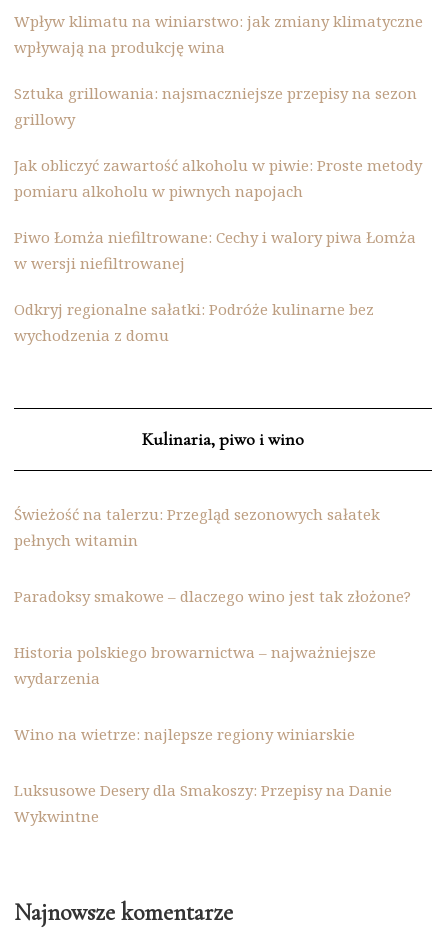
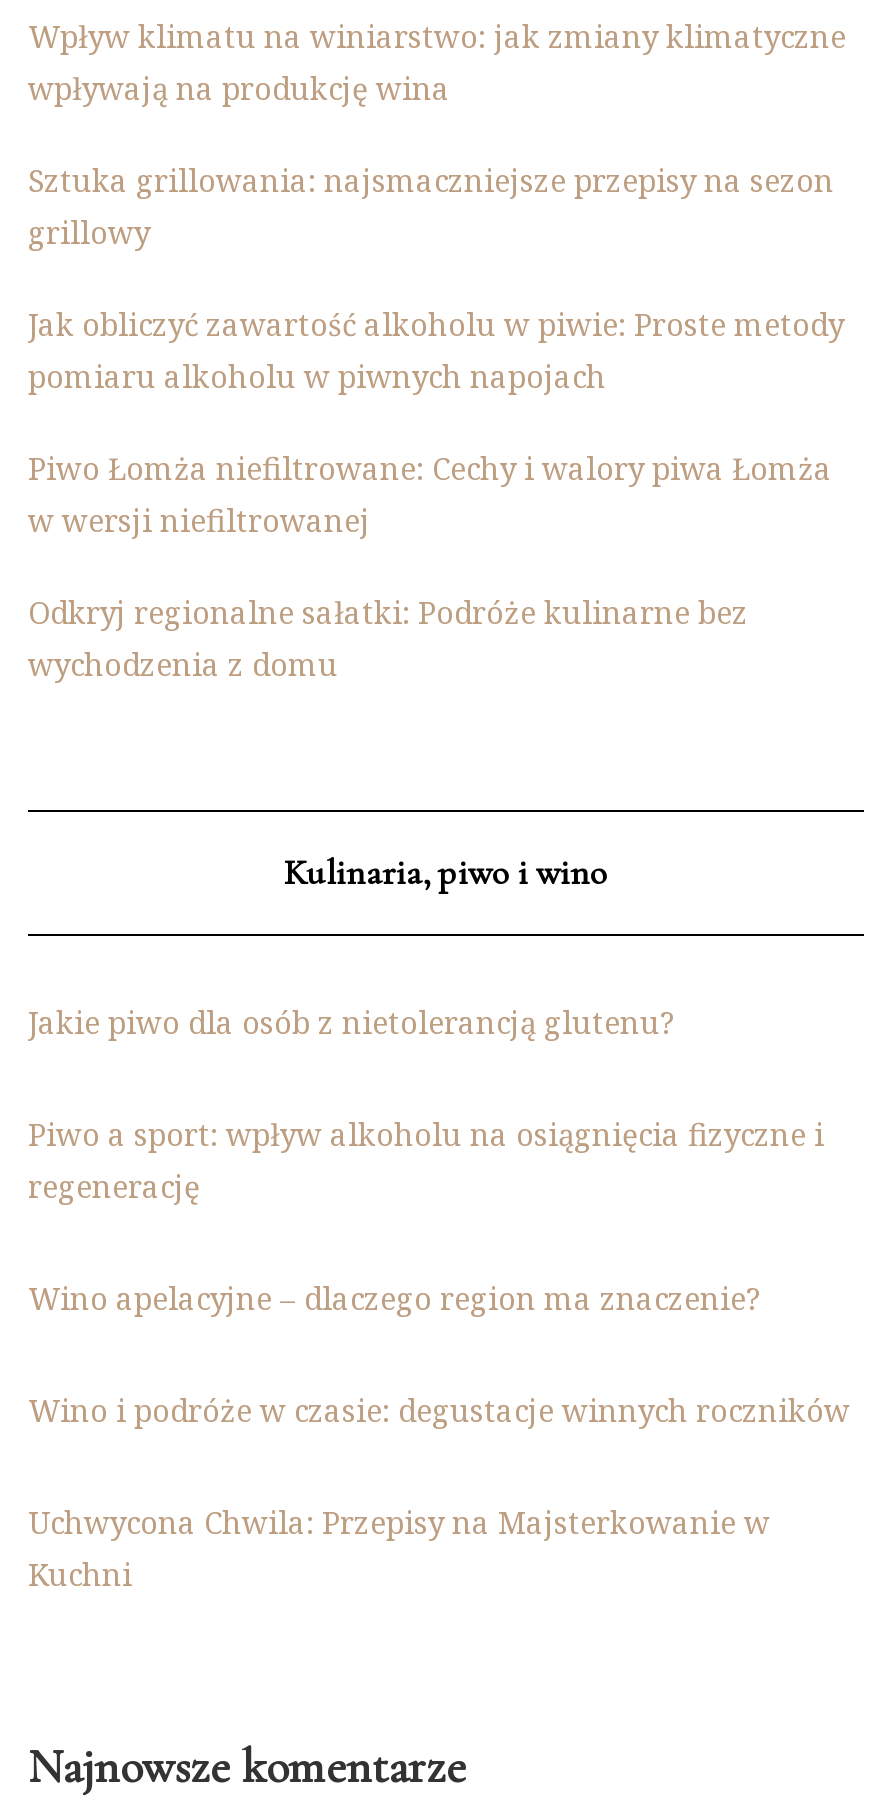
- Świeżość na talerzu: Przegląd sezonowych sałatek
- pełnych witamin
+ Jakie piwo dla osób z nietolerancją glutenu?

- Paradoksy smakowe – dlaczego wino jest tak złożone?
+ Piwo a sport: wpływ alkoholu na osiągnięcia fizyczne i
+ regenerację

- Historia polskiego browarnictwa – najważniejsze
- wydarzenia
+ Wino apelacyjne – dlaczego region ma znaczenie?

- Wino na wietrze: najlepsze regiony winiarskie
+ Wino i podróże w czasie: degustacje winnych roczników

- Luksusowe Desery dla Smakoszy: Przepisy na Danie
- Wykwintne
+ Uchwycona Chwila: Przepisy na Majsterkowanie w
+ Kuchni
